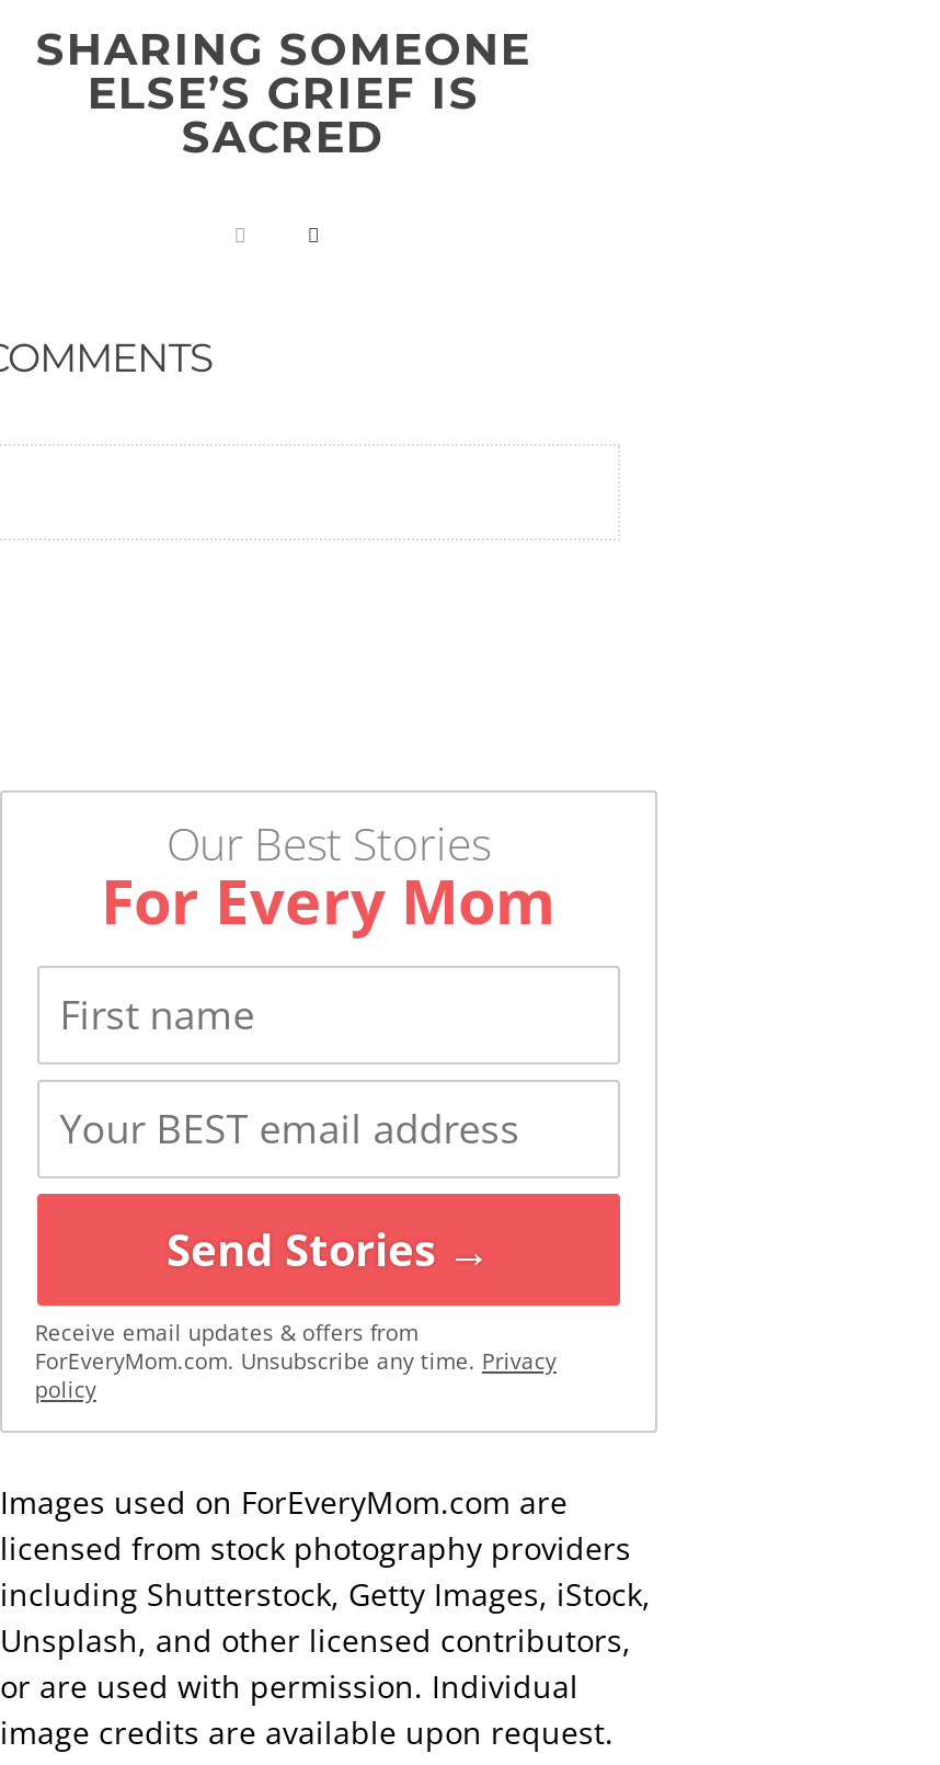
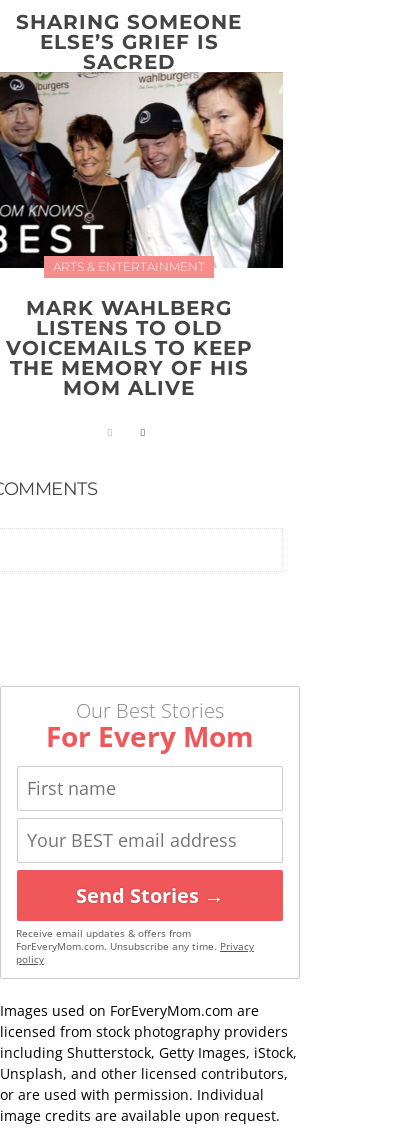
+ [image]
+ ARTS & ENTERTAINMENT
+ MARK WAHLBERG
+ LISTENS TO OLD
+ VOICEMAILS TO KEEP
+ THE MEMORY OF HIS
+ MOM ALIVE
